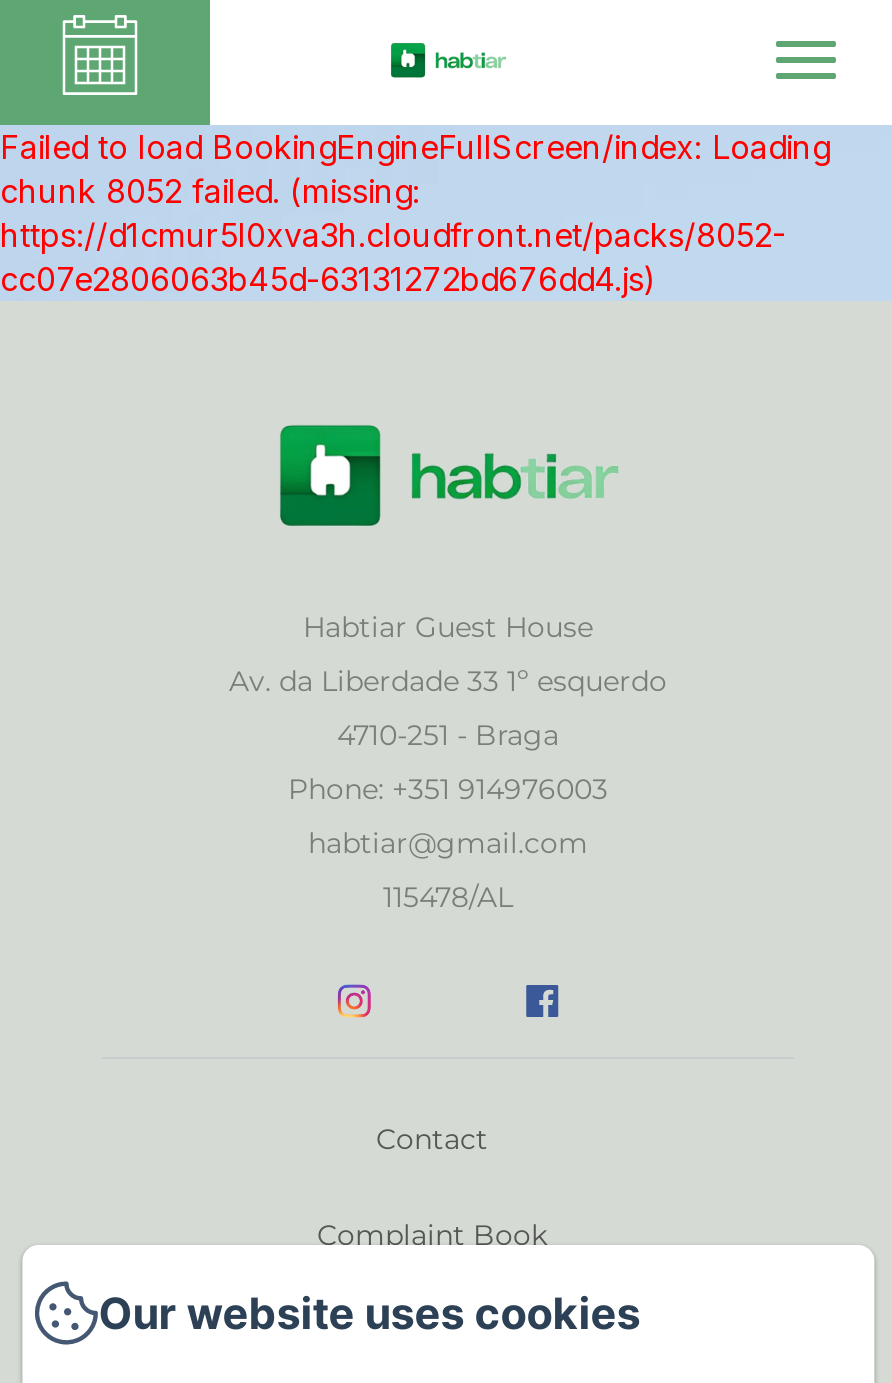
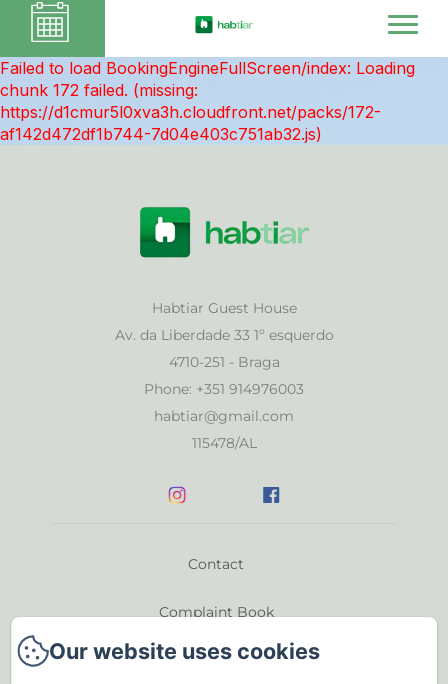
- chunk 8052 failed. (missing:
- https://d1cmur5l0xva3h.cloudfront.net/packs/8052-
- cc07e2806063b45d-63131272bd676dd4.js)
+ chunk 172 failed. (missing:
+ https://d1cmur5l0xva3h.cloudfront.net/packs/172-
+ af142d472df1b744-7d04e403c751ab32.js)
